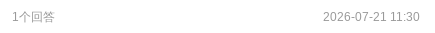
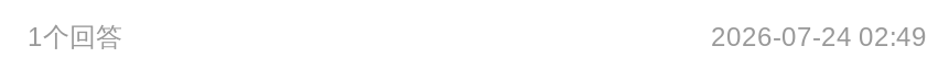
- 2026-07-21 11:30
+ 2026-07-24 02:49
